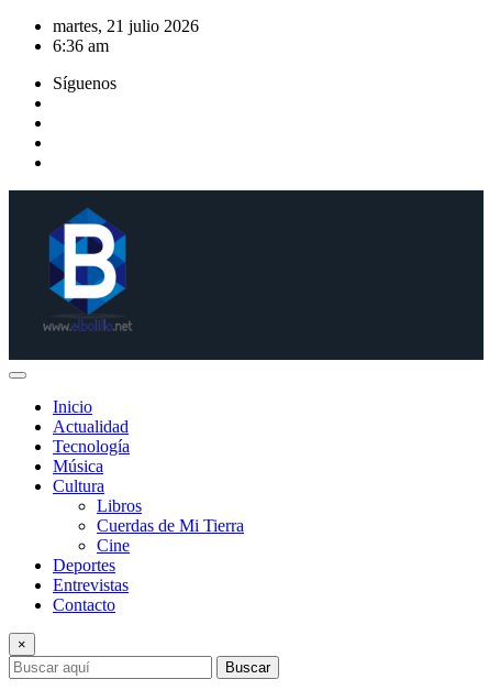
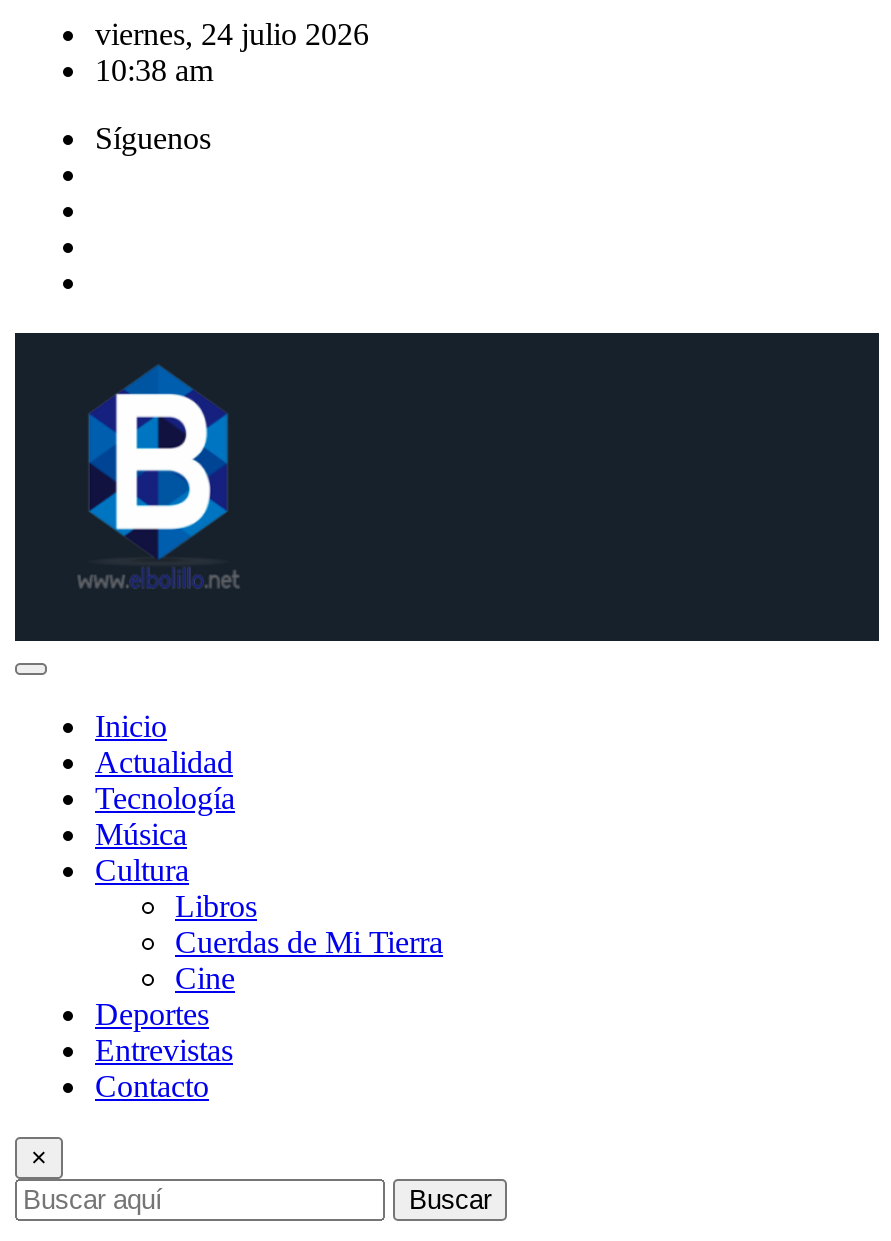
- martes, 21 julio 2026
+ viernes, 24 julio 2026

- 6:36 am
+ 10:38 am
